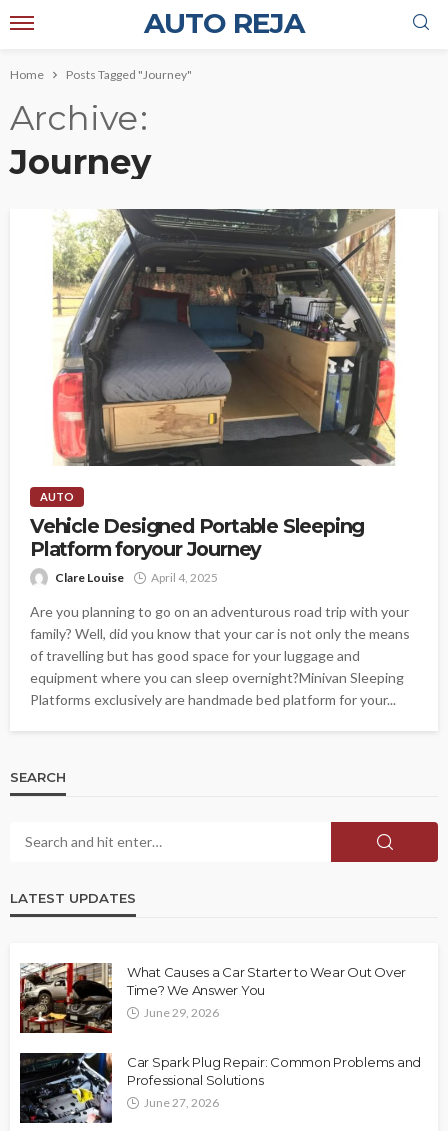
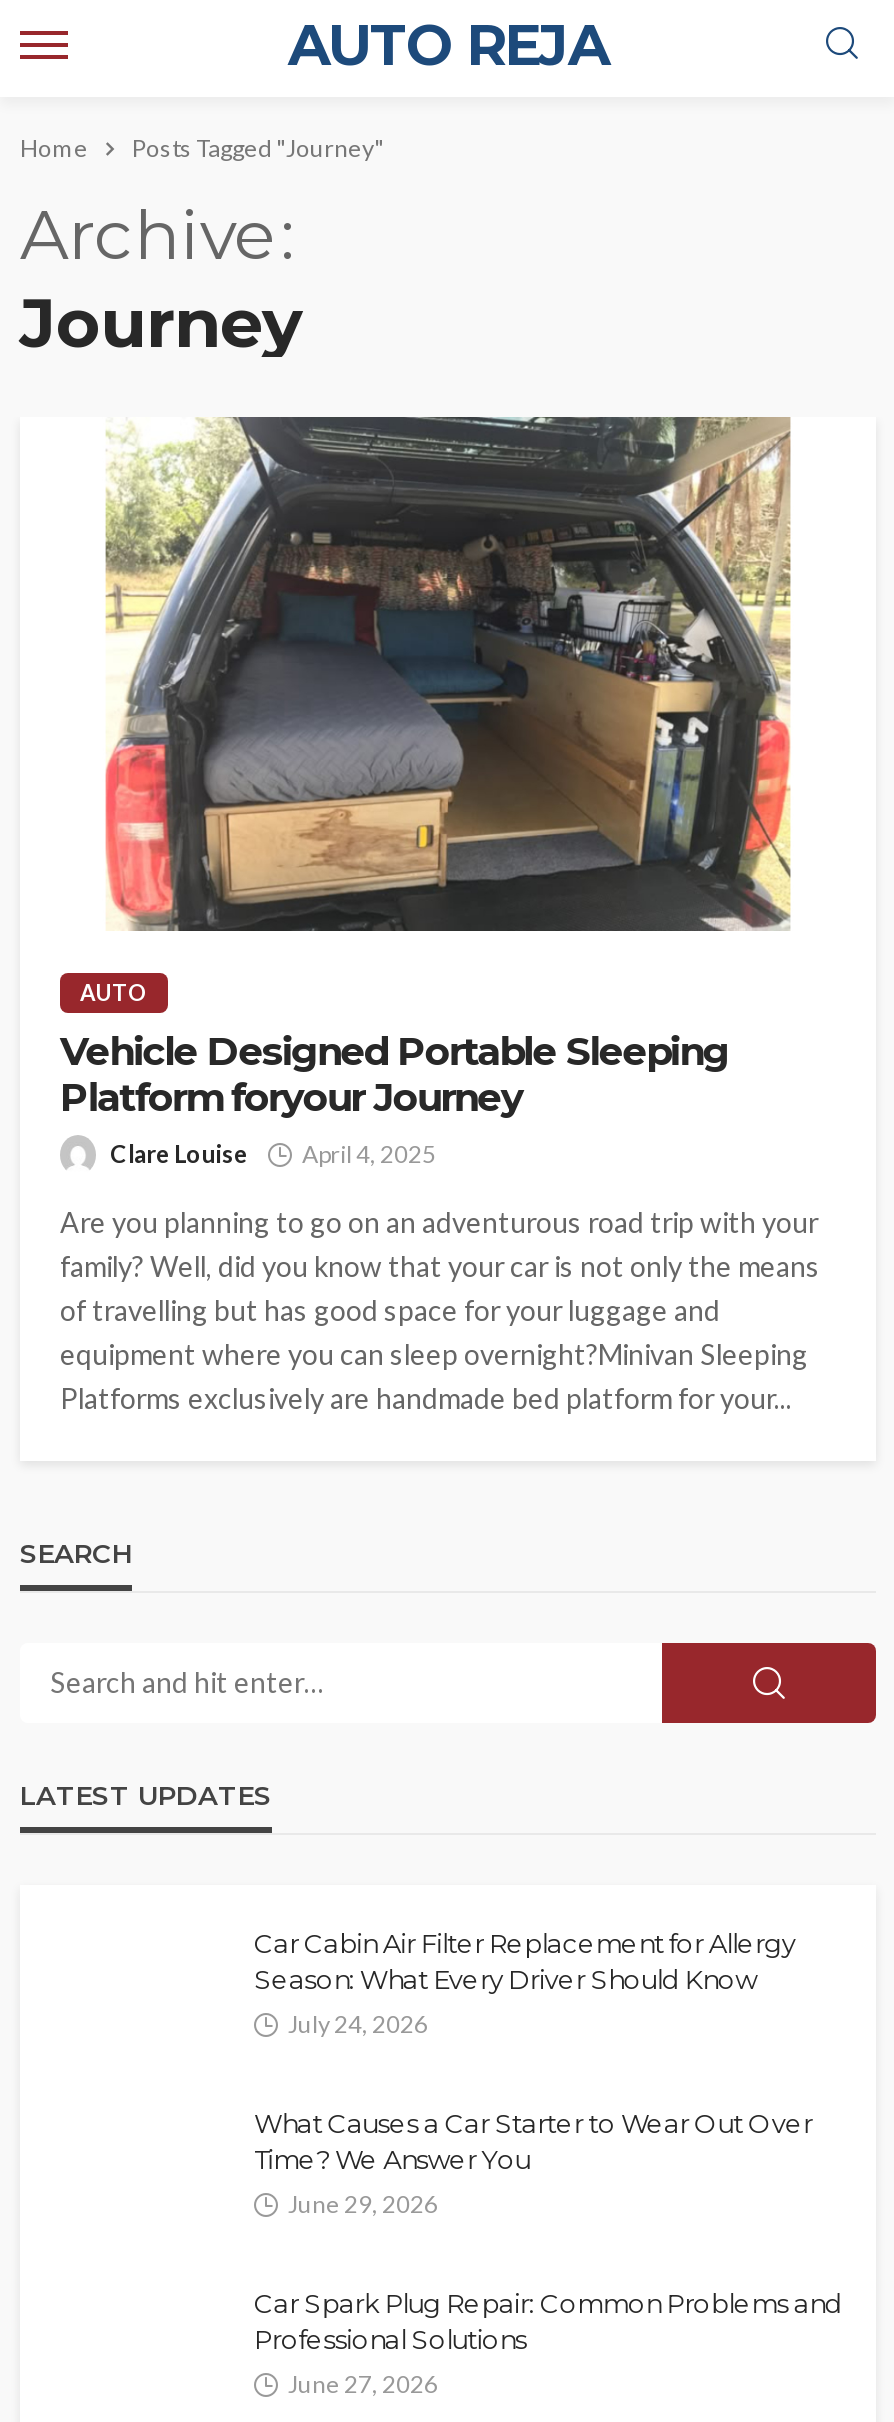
+ Car Cabin Air Filter Replacement for Allergy
+ Season: What Every Driver Should Know
+ July 24, 2026

- [image]

- [image]
